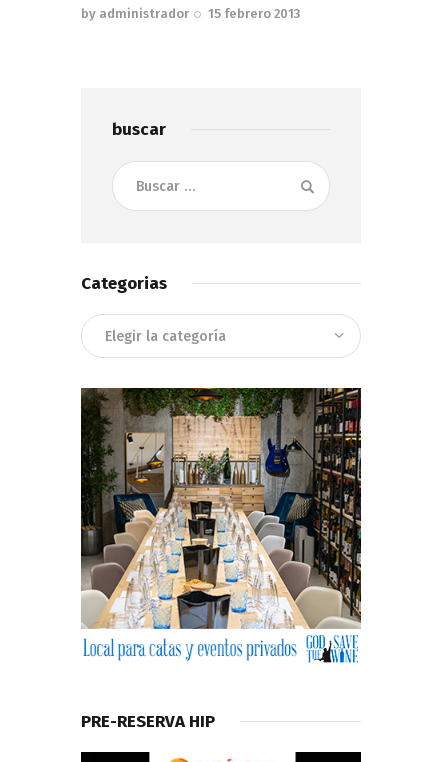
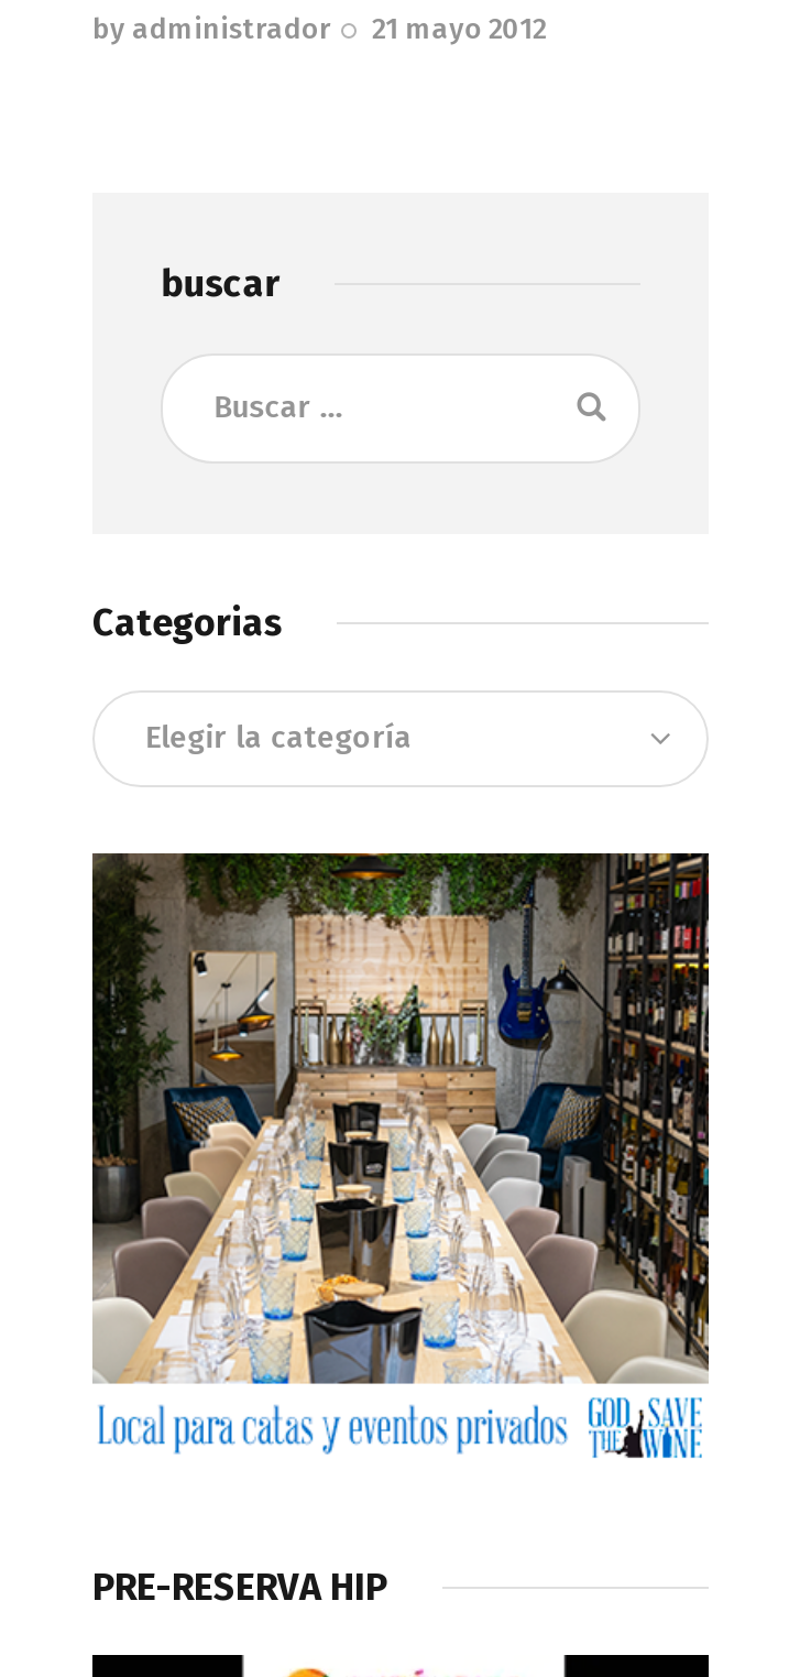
- by administrador 15 febrero 2013
+ by administrador 21 mayo 2012
